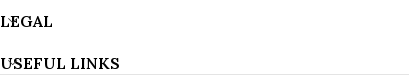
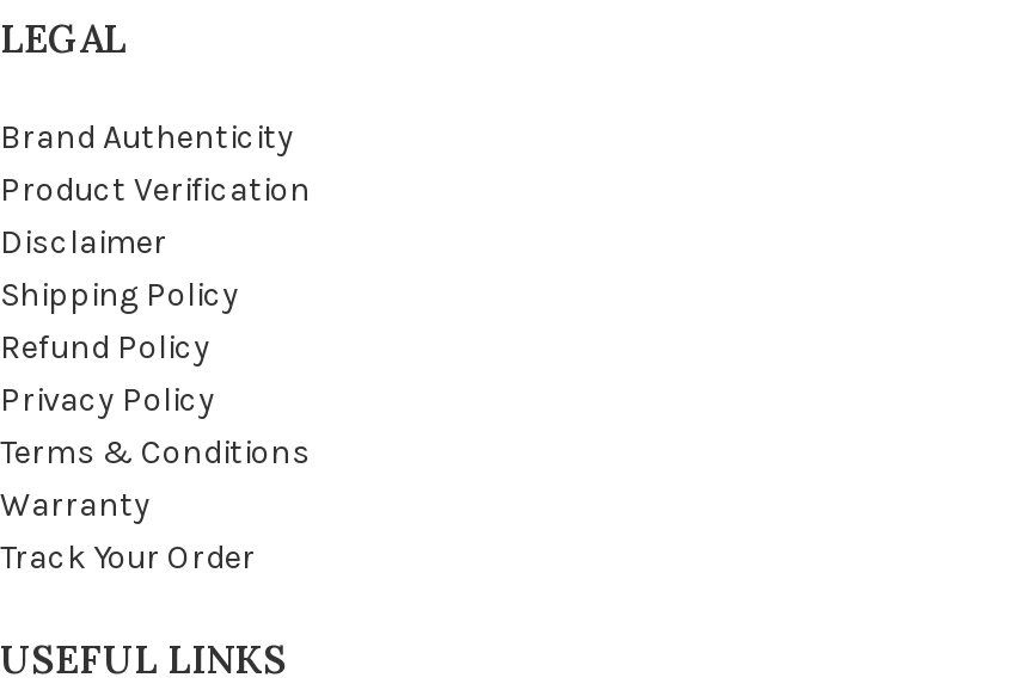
+ Brand Authenticity
+ Product Verification
+ Disclaimer
+ Shipping Policy
+ Refund Policy
+ Privacy Policy
+ Terms & Conditions
+ Warranty
+ Track Your Order
